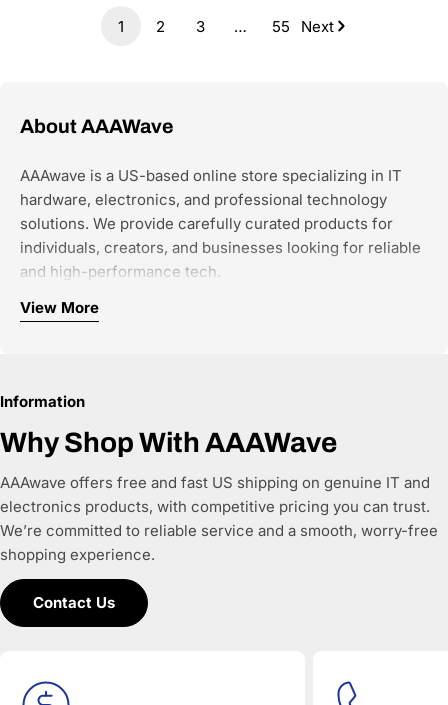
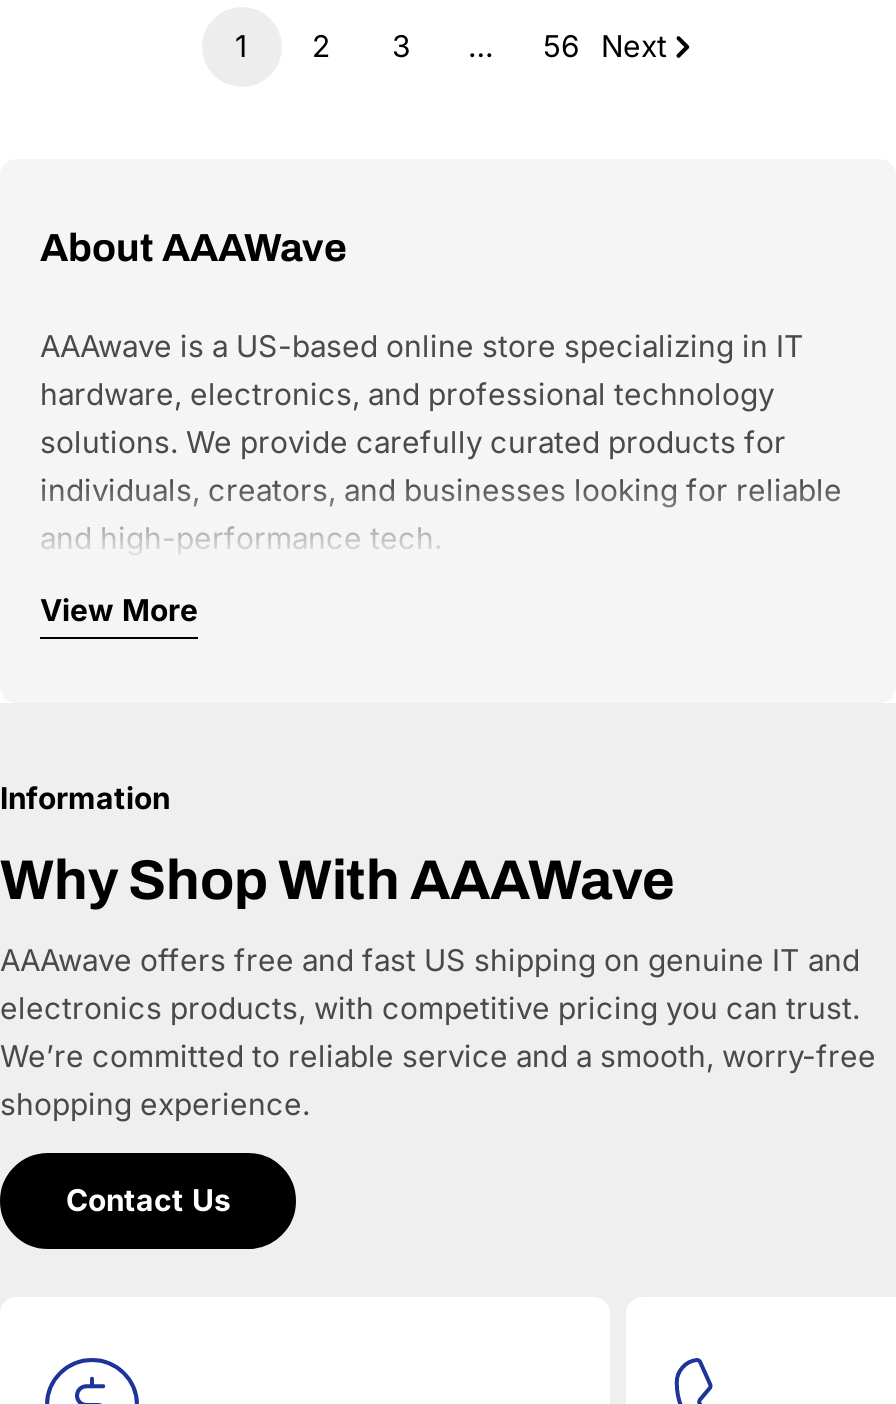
- 55 Next
+ 56 Next
